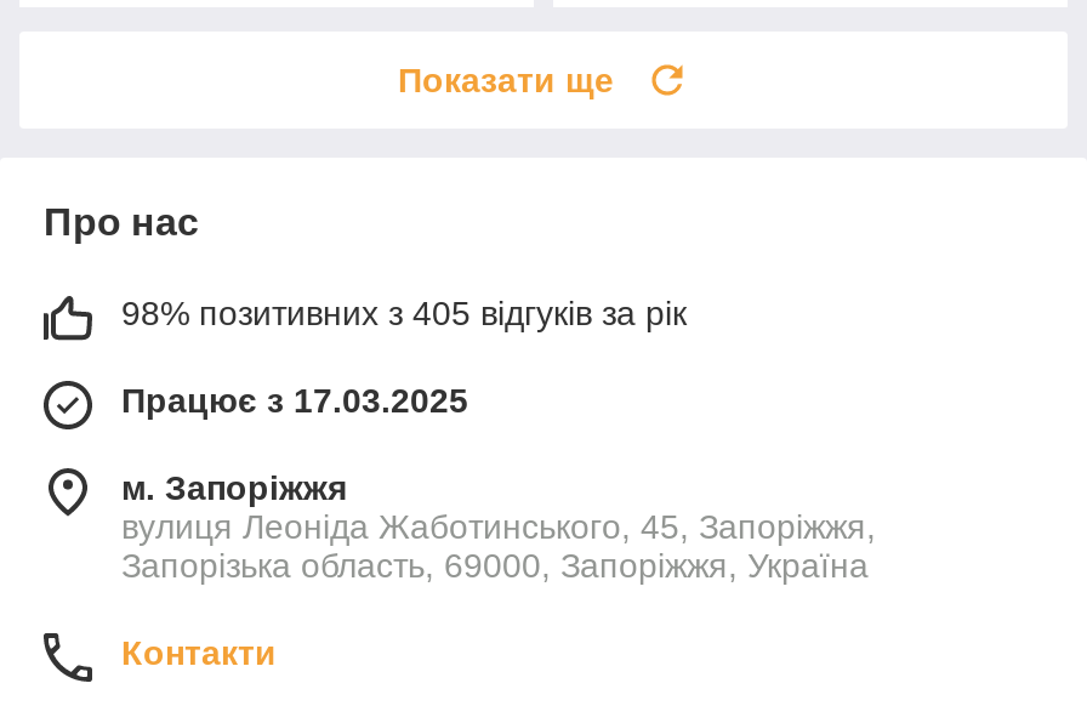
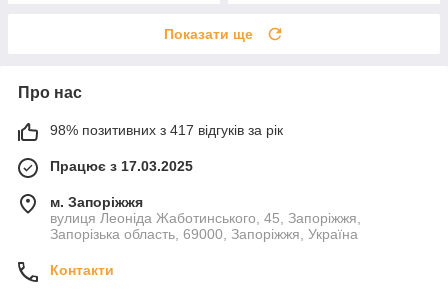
- 98% позитивних з 405 відгуків за рік
+ 98% позитивних з 417 відгуків за рік
